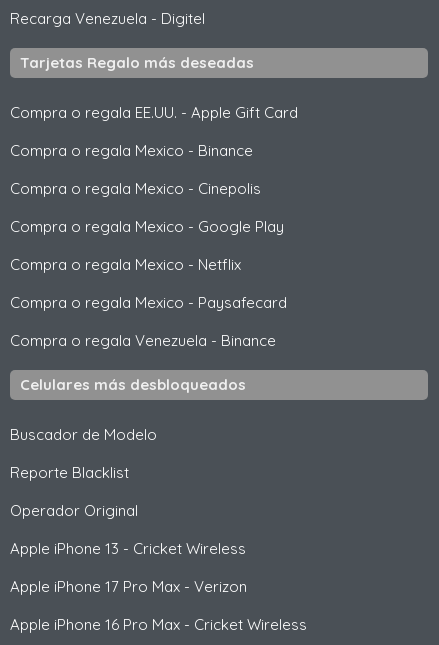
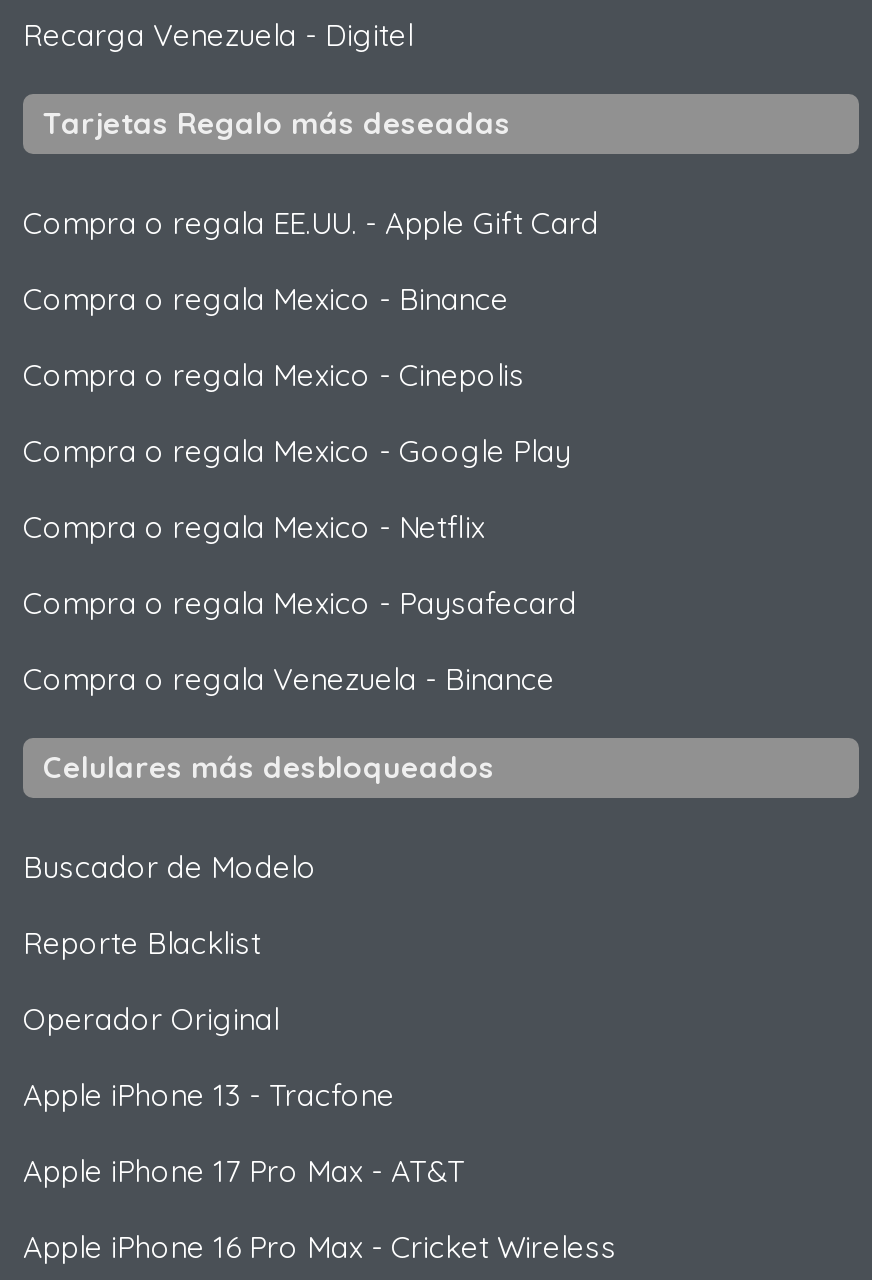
- Apple iPhone 13 - Cricket Wireless
+ Apple iPhone 13 - Tracfone

- Apple iPhone 17 Pro Max - Verizon
+ Apple iPhone 17 Pro Max - AT&T
